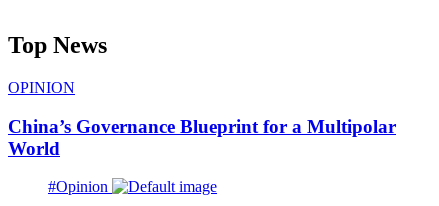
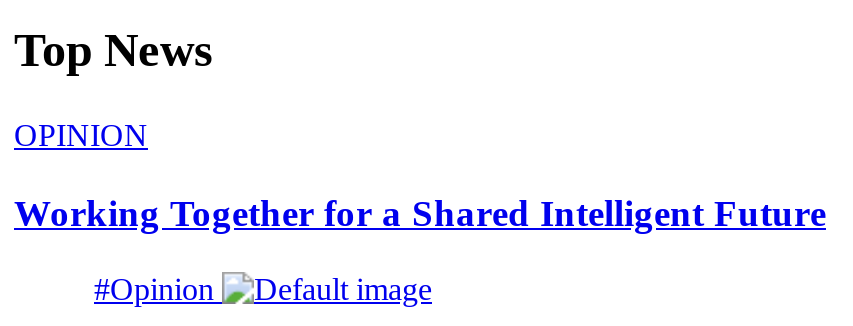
- China’s Governance Blueprint for a Multipolar
- World
+ Working Together for a Shared Intelligent Future
